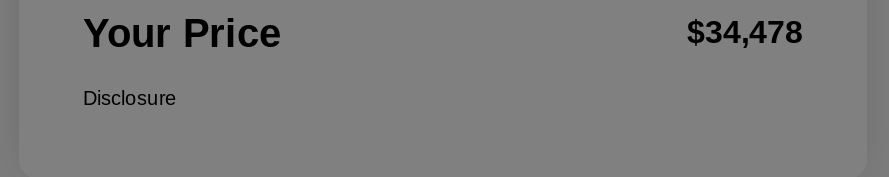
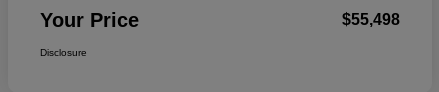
- $34,478
+ $55,498
